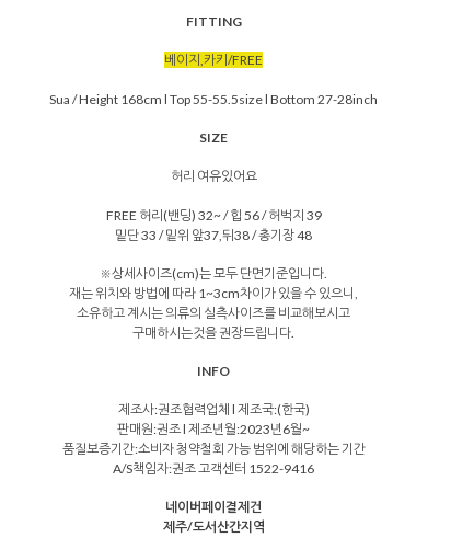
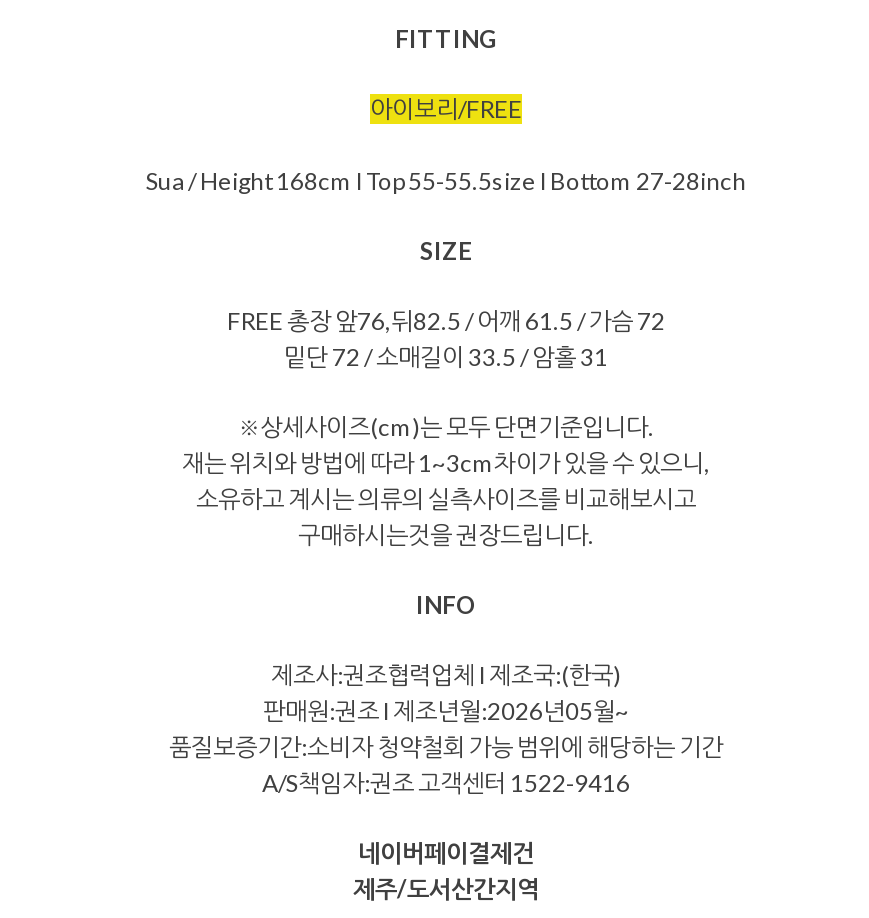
- 베이지,카키/FREE
+ 아이보리/FREE

- 허리 여유있어요
- FREE 허리(밴딩) 32~ / 힙 56 / 허벅지 39
- 밑단 33 / 밑위 앞37,뒤38 / 총기장 48
+ FREE 총장 앞76,뒤82.5 / 어깨 61.5 / 가슴 72
+ 밑단 72 / 소매길이 33.5 / 암홀 31

- 판매원:권조 l 제조년월:2023년6월~
+ 판매원:권조 l 제조년월:2026년05월~
